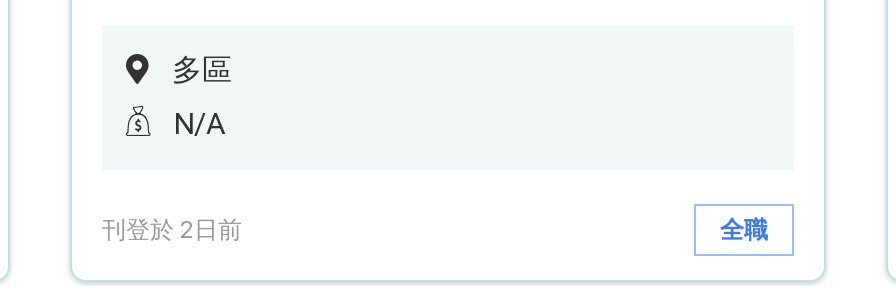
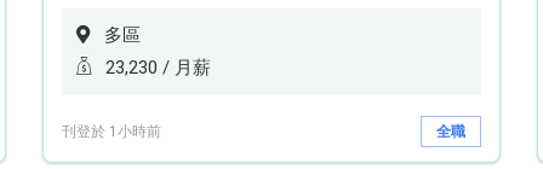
- N/A
+ 23,230 / 月薪

- 刊登於 2日前
+ 刊登於 1小時前
